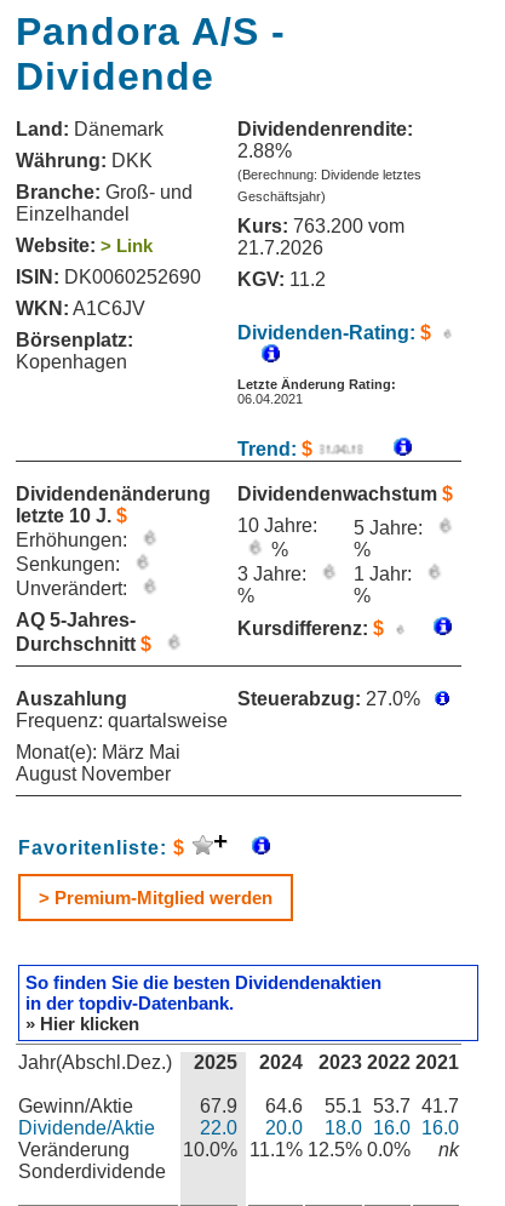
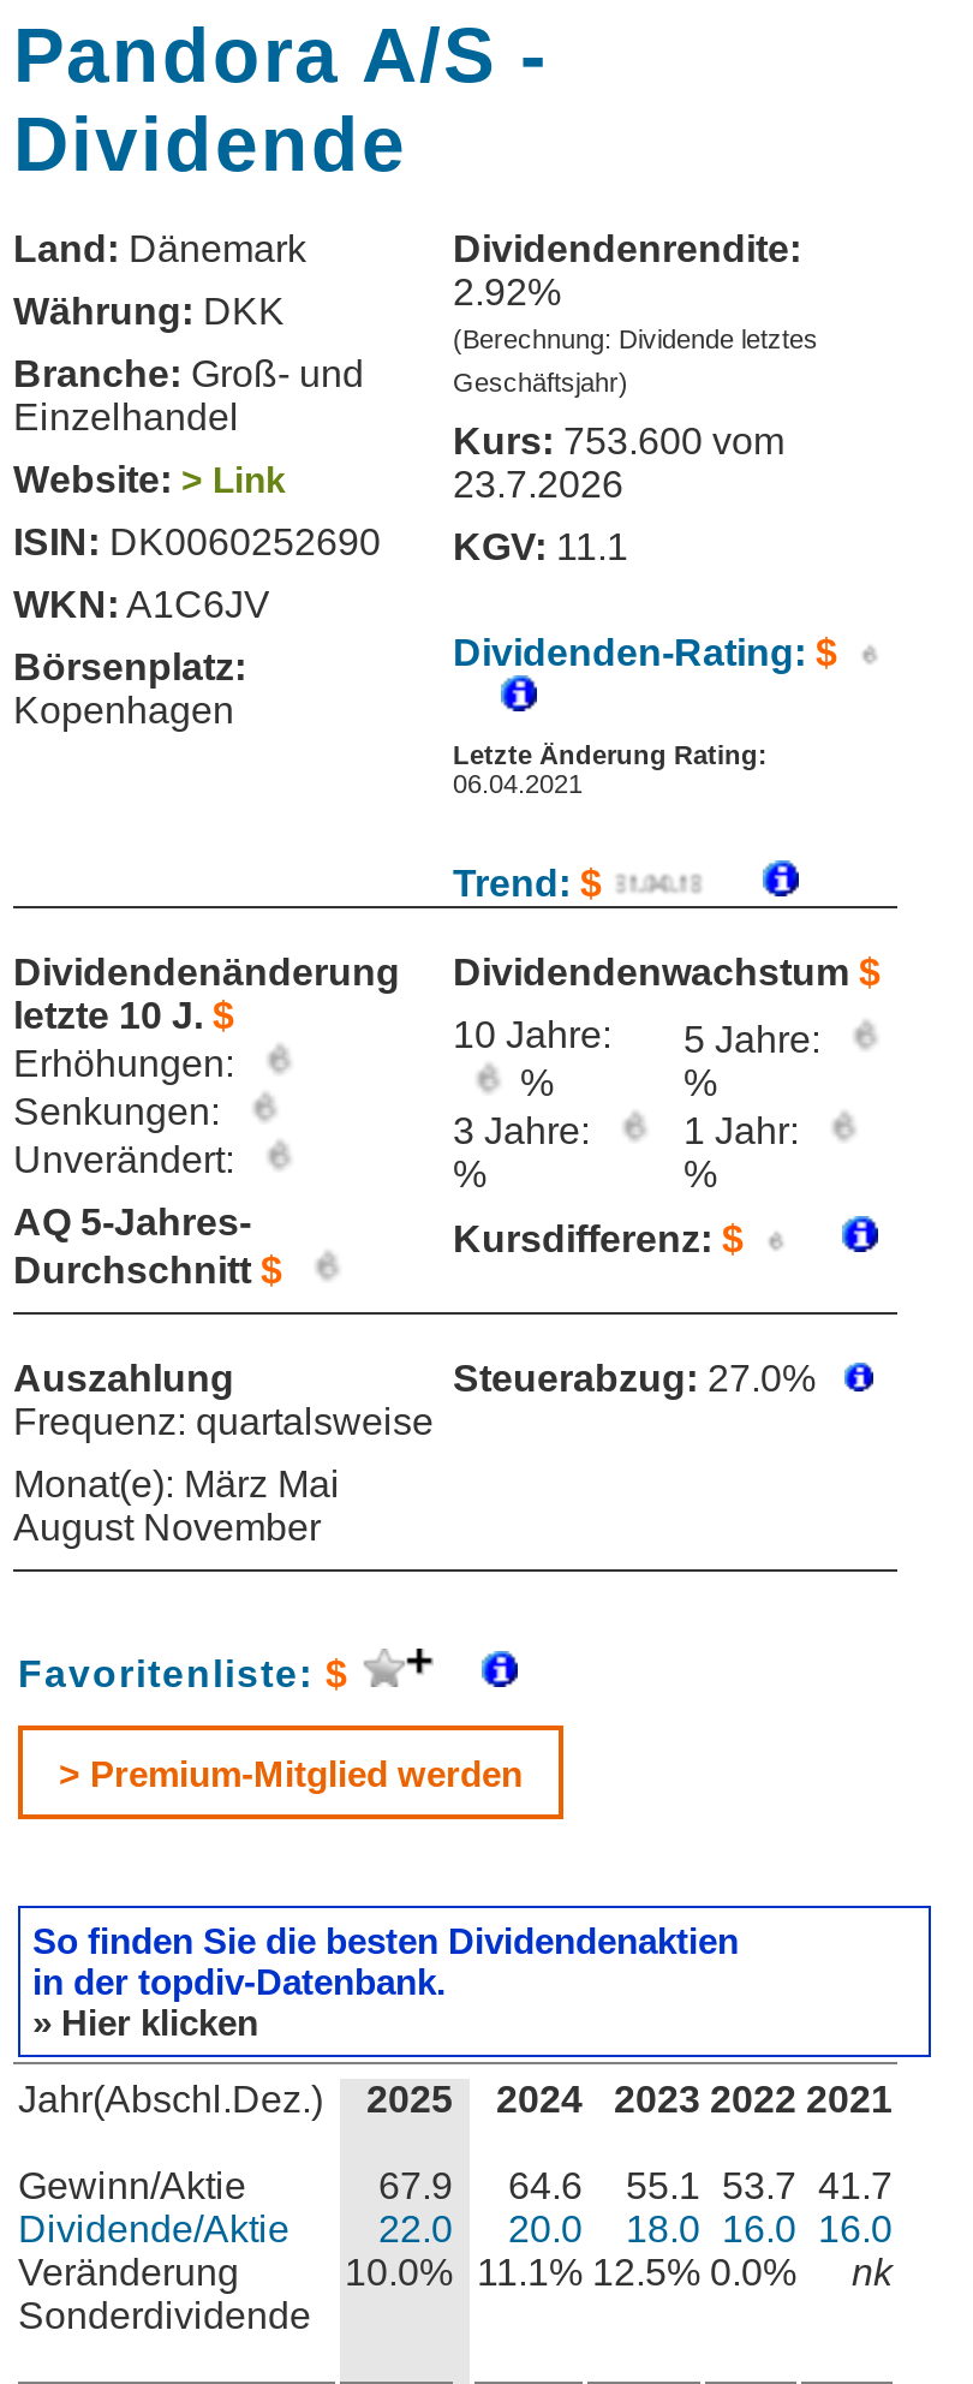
- 2.88%
+ 2.92%

- Kurs: 763.200 vom
+ Kurs: 753.600 vom

- 21.7.2026
+ 23.7.2026

- ISIN: DK0060252690 KGV: 11.2
+ ISIN: DK0060252690 KGV: 11.1
